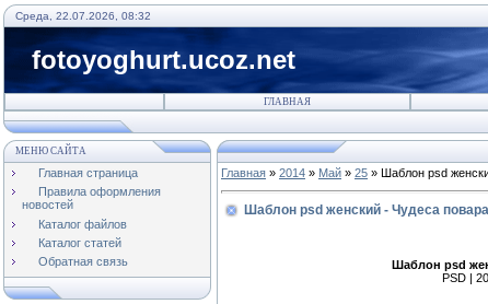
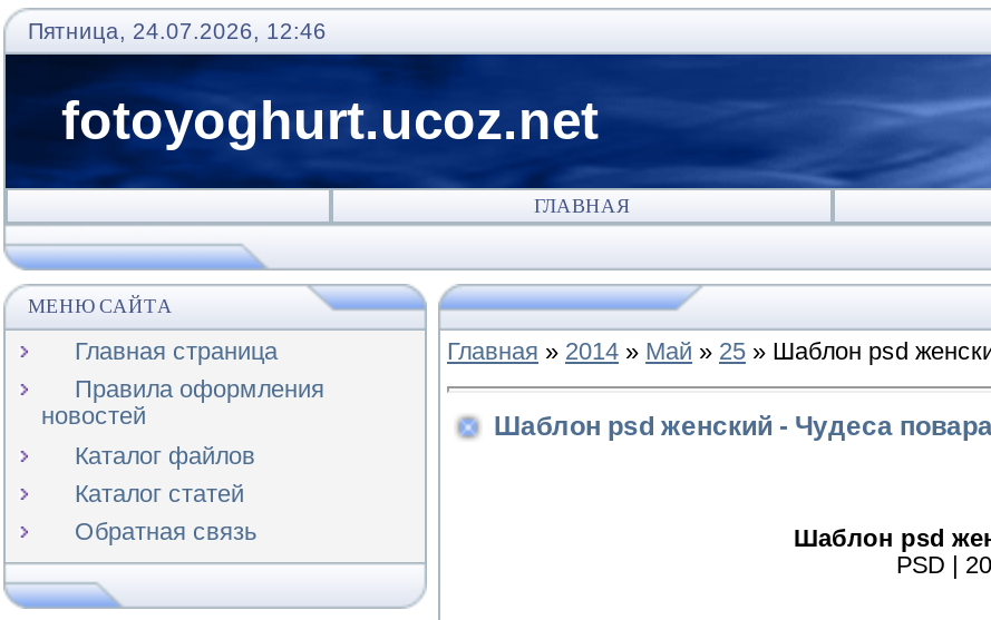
- Среда, 22.07.2026, 08:32
+ Пятница, 24.07.2026, 12:46
